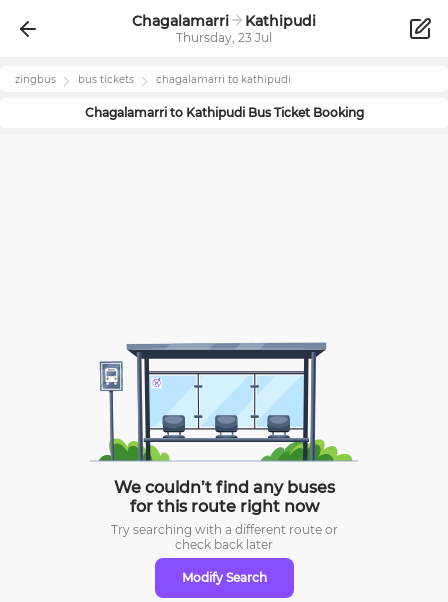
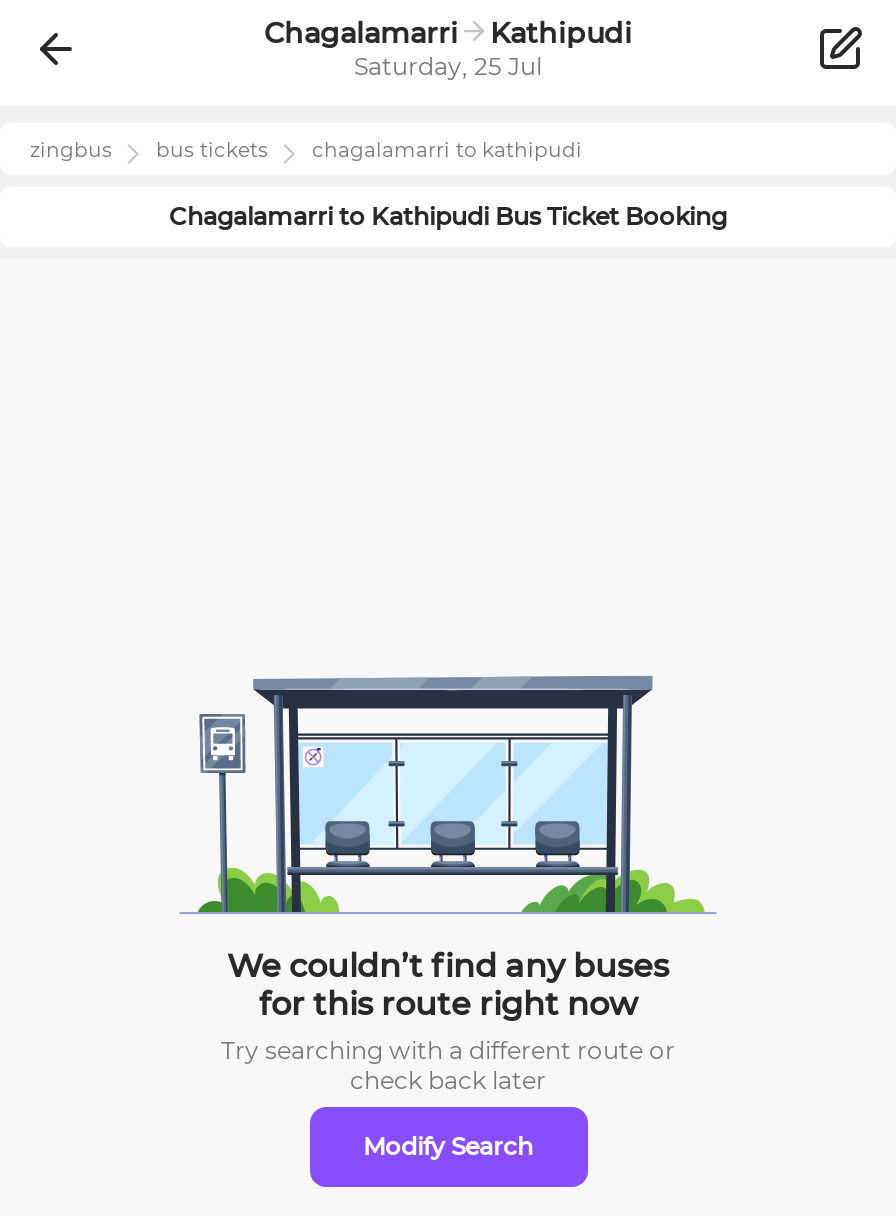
- Thursday, 23 Jul
+ Saturday, 25 Jul
